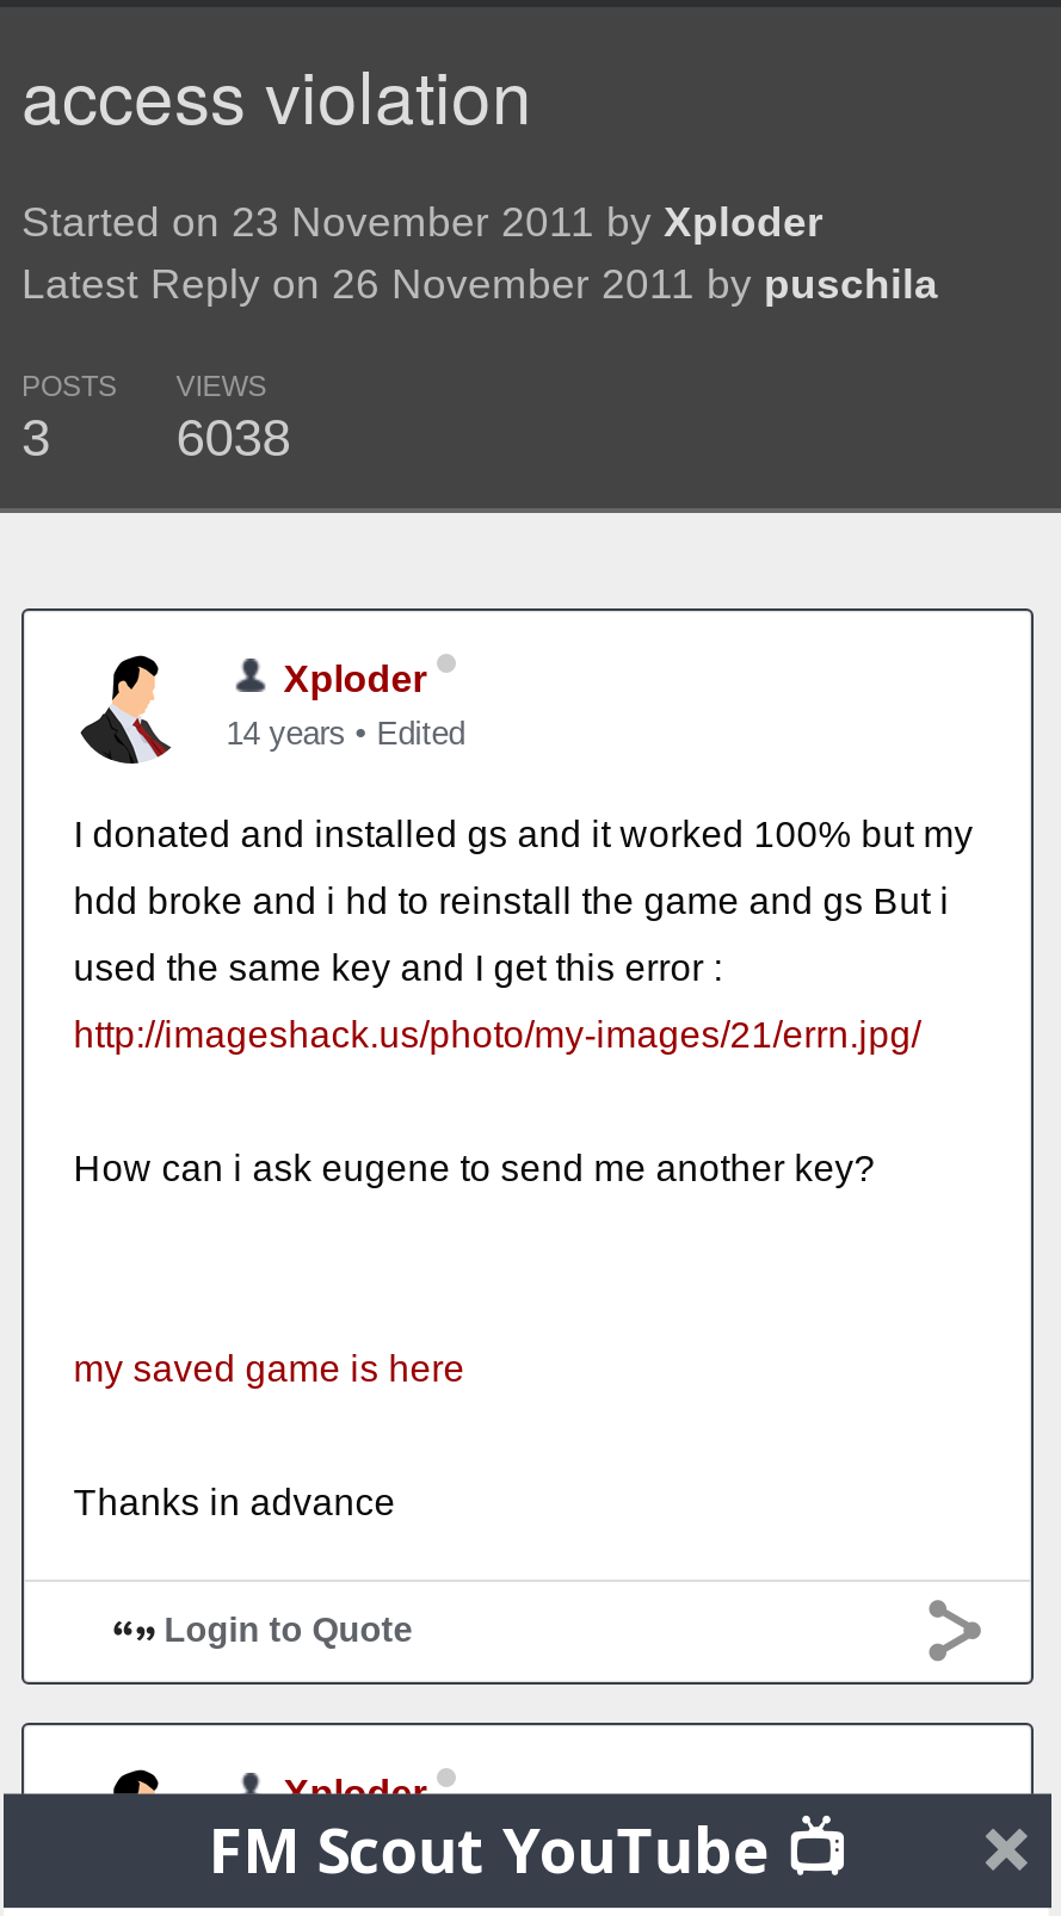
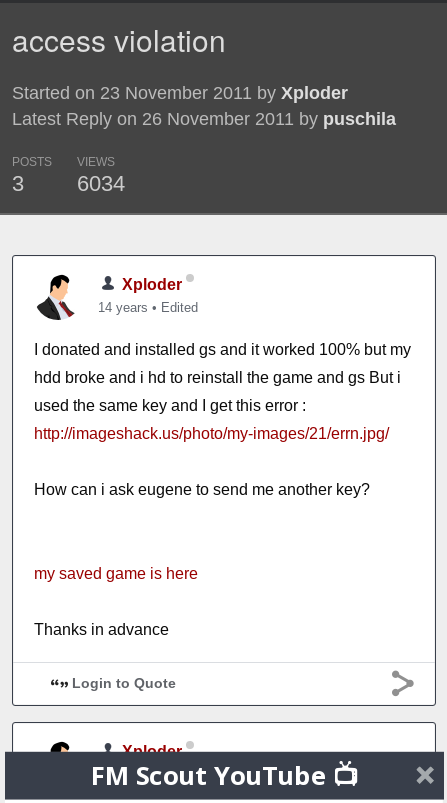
- 6038
+ 6034
